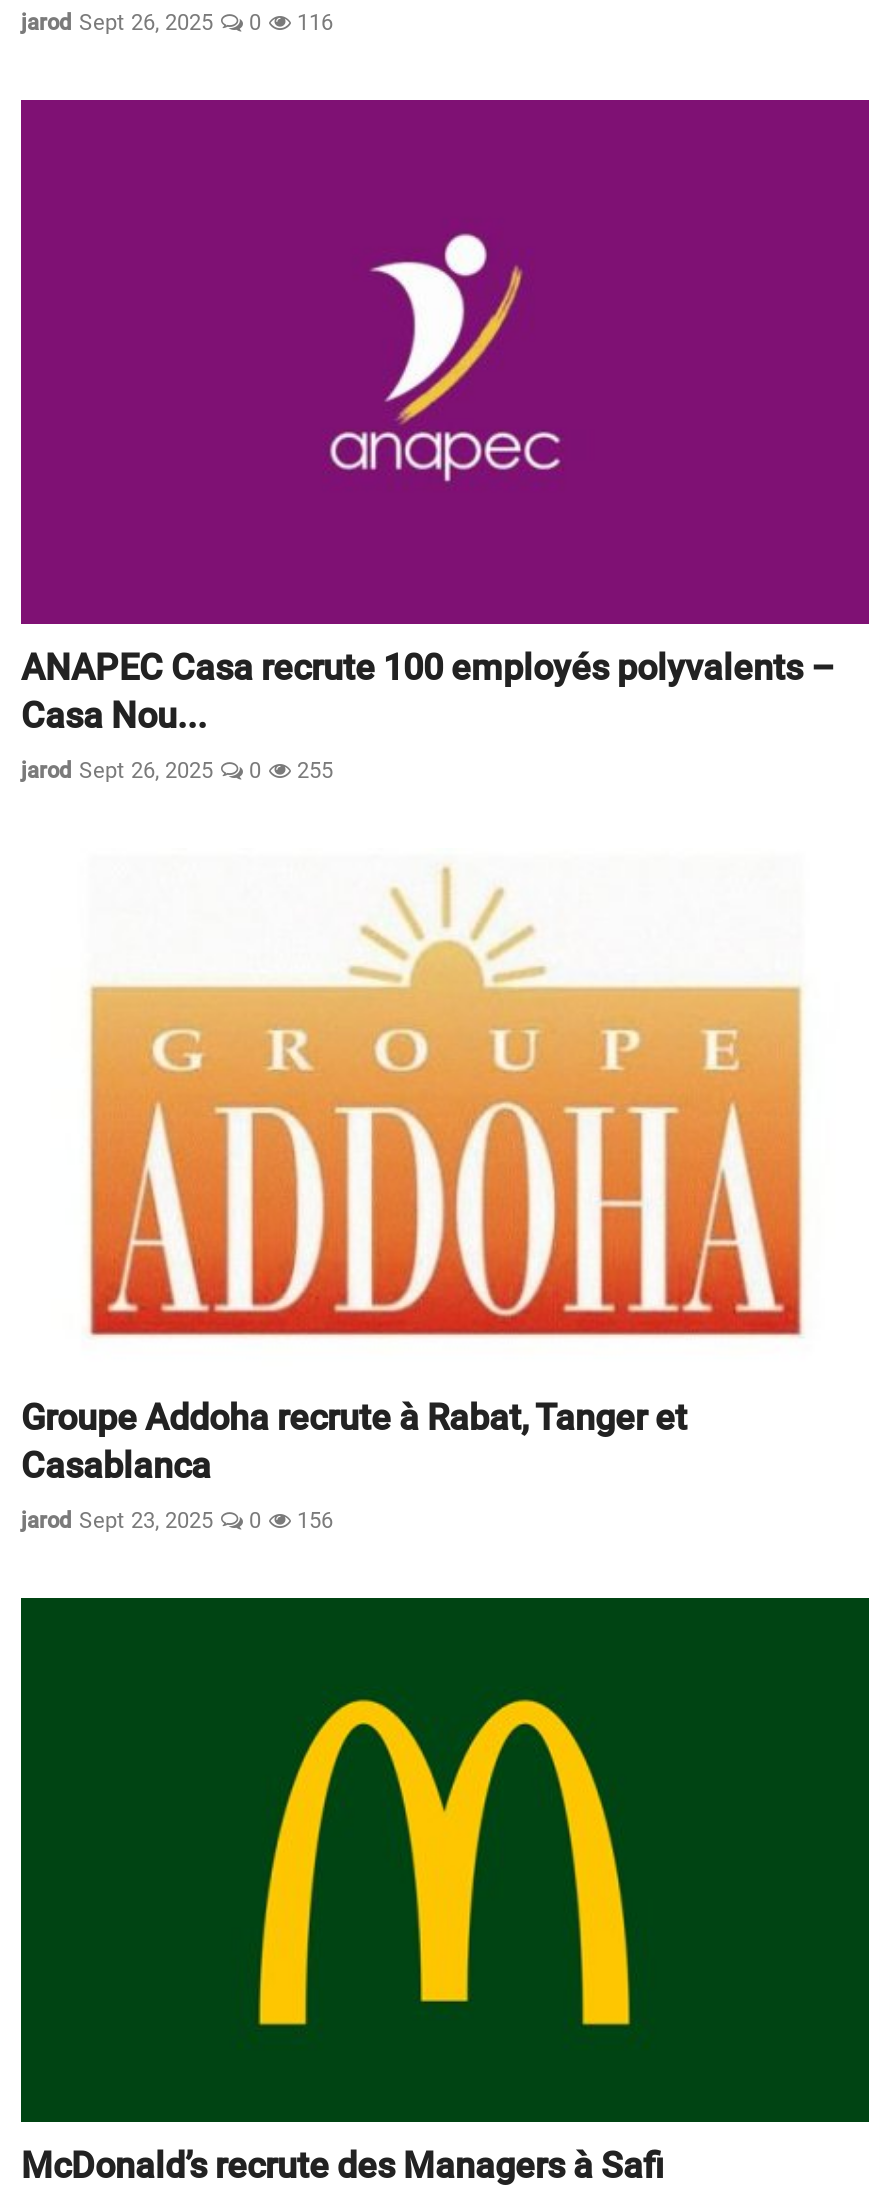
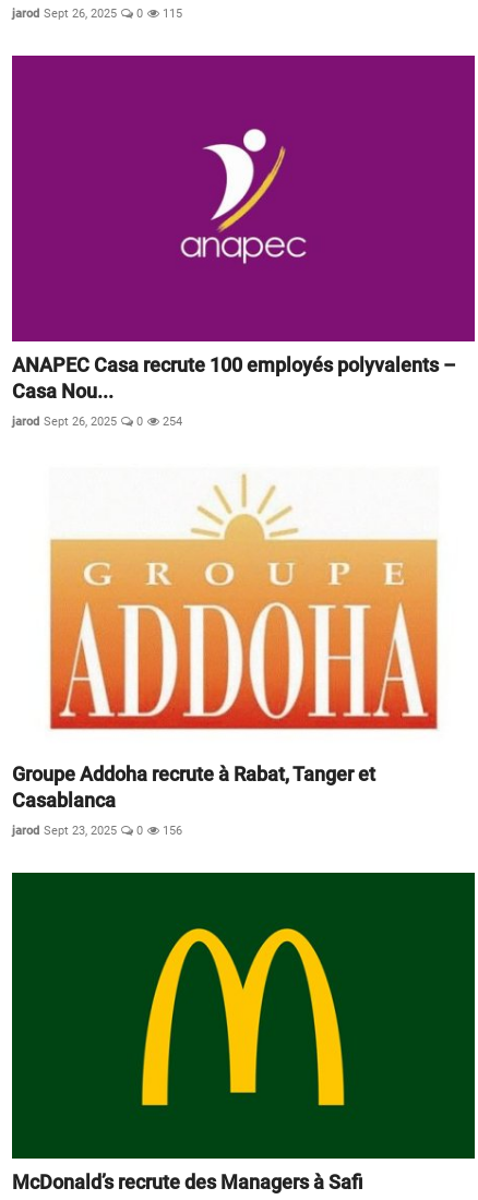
- jarod Sept 26, 2025 0 116
+ jarod Sept 26, 2025 0 115

- jarod Sept 26, 2025 0 255
+ jarod Sept 26, 2025 0 254
